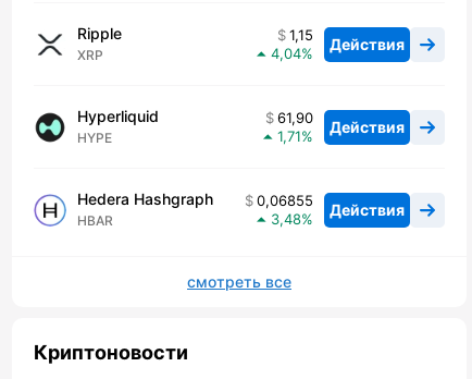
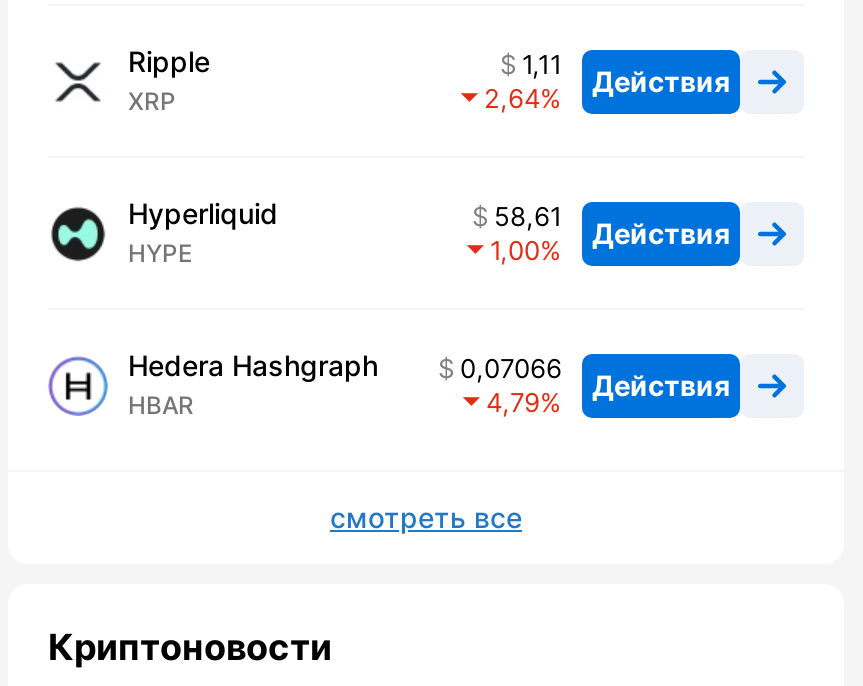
- 1,15 Действия
+ 1,11 Действия

- 4,04
+ 2,64

- 61,90 Действия
+ 58,61 Действия

- 1,71
+ 1,00

- 0,06855 Действия
+ 0,07066 Действия

- 3,48
+ 4,79
